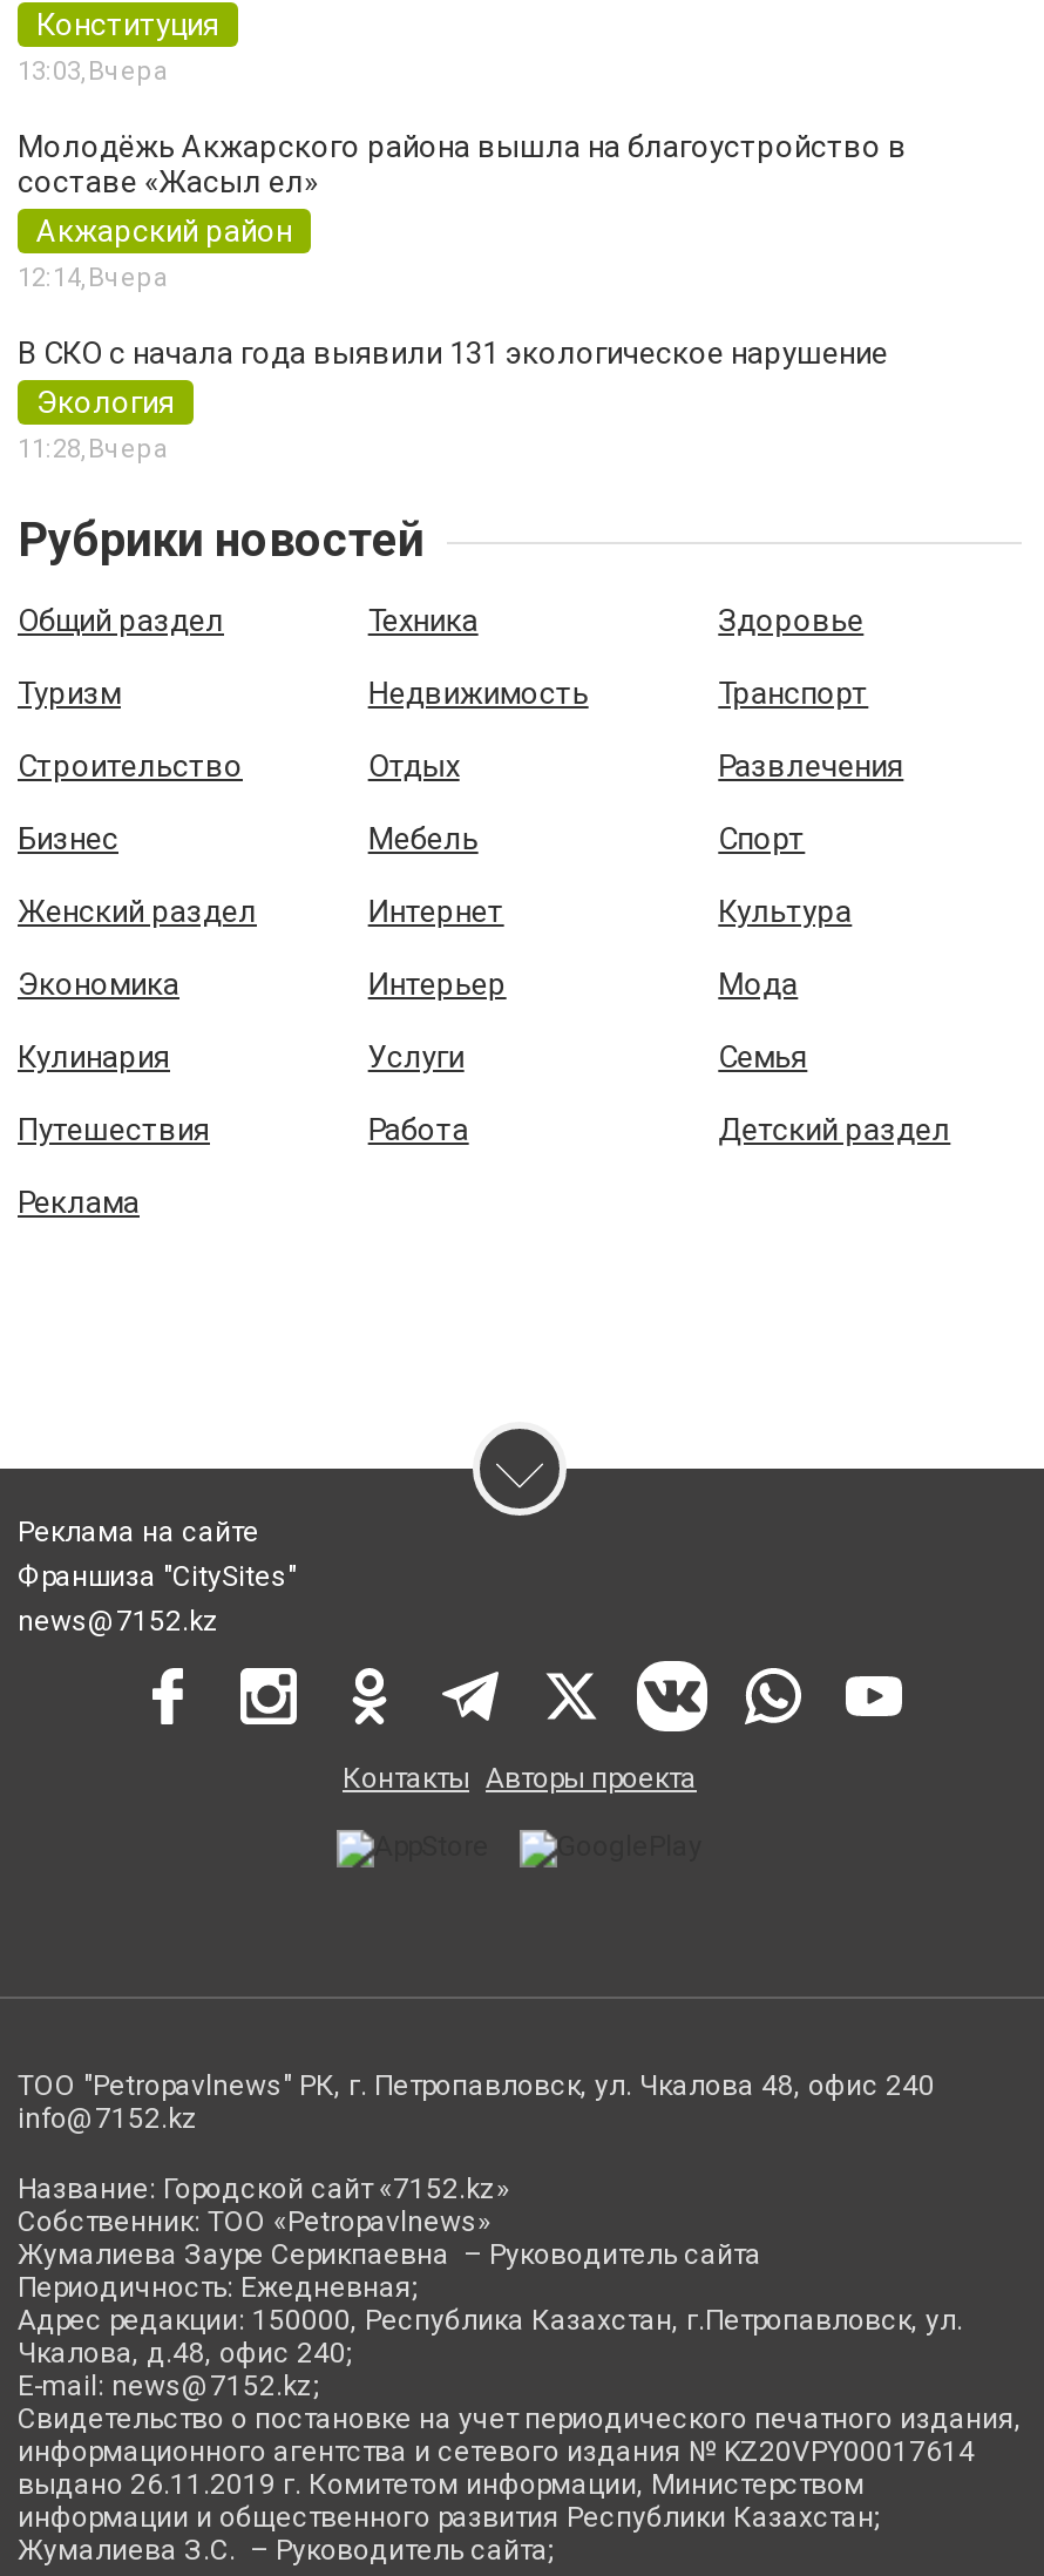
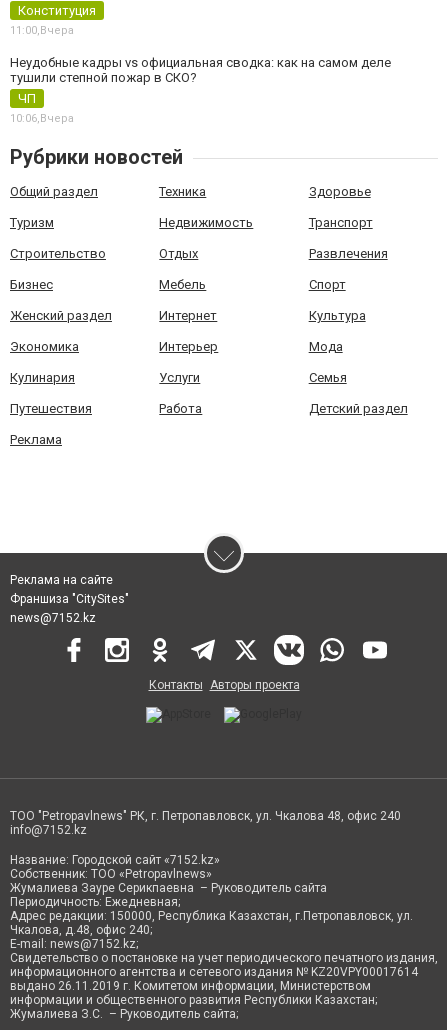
- 13:03, Вчера
- Молодёжь Акжарского района вышла на благоустройство в
- составе «Жасыл ел»
- Акжарский район
- 12:14, Вчера
- В СКО с начала года выявили 131 экологическое нарушение
- Экология
- 11:28, Вчера
+ 11:00,Вчера
+ Неудобные кадры vs официальная сводка: как на самом деле
+ тушили степной пожар в СКО?
+ ЧП
+ 10:06,Вчера
